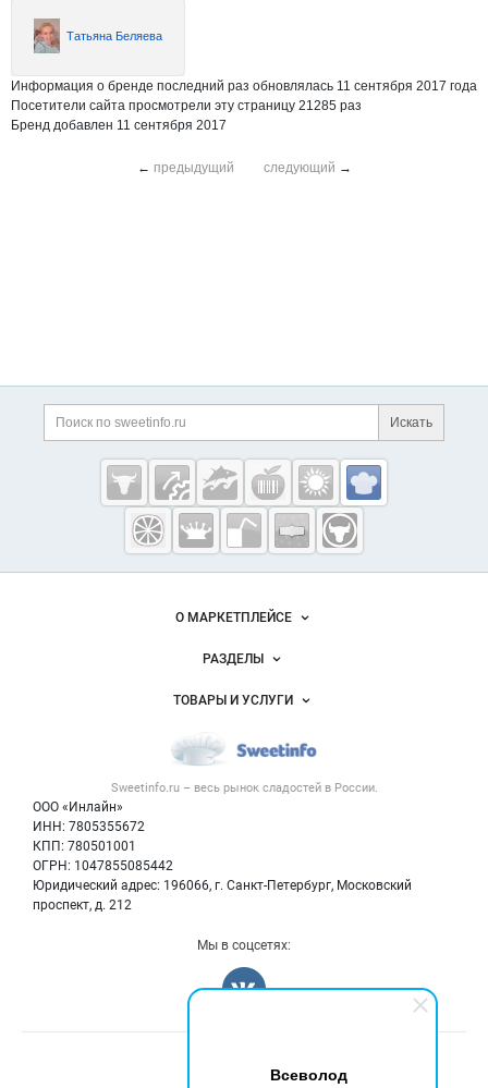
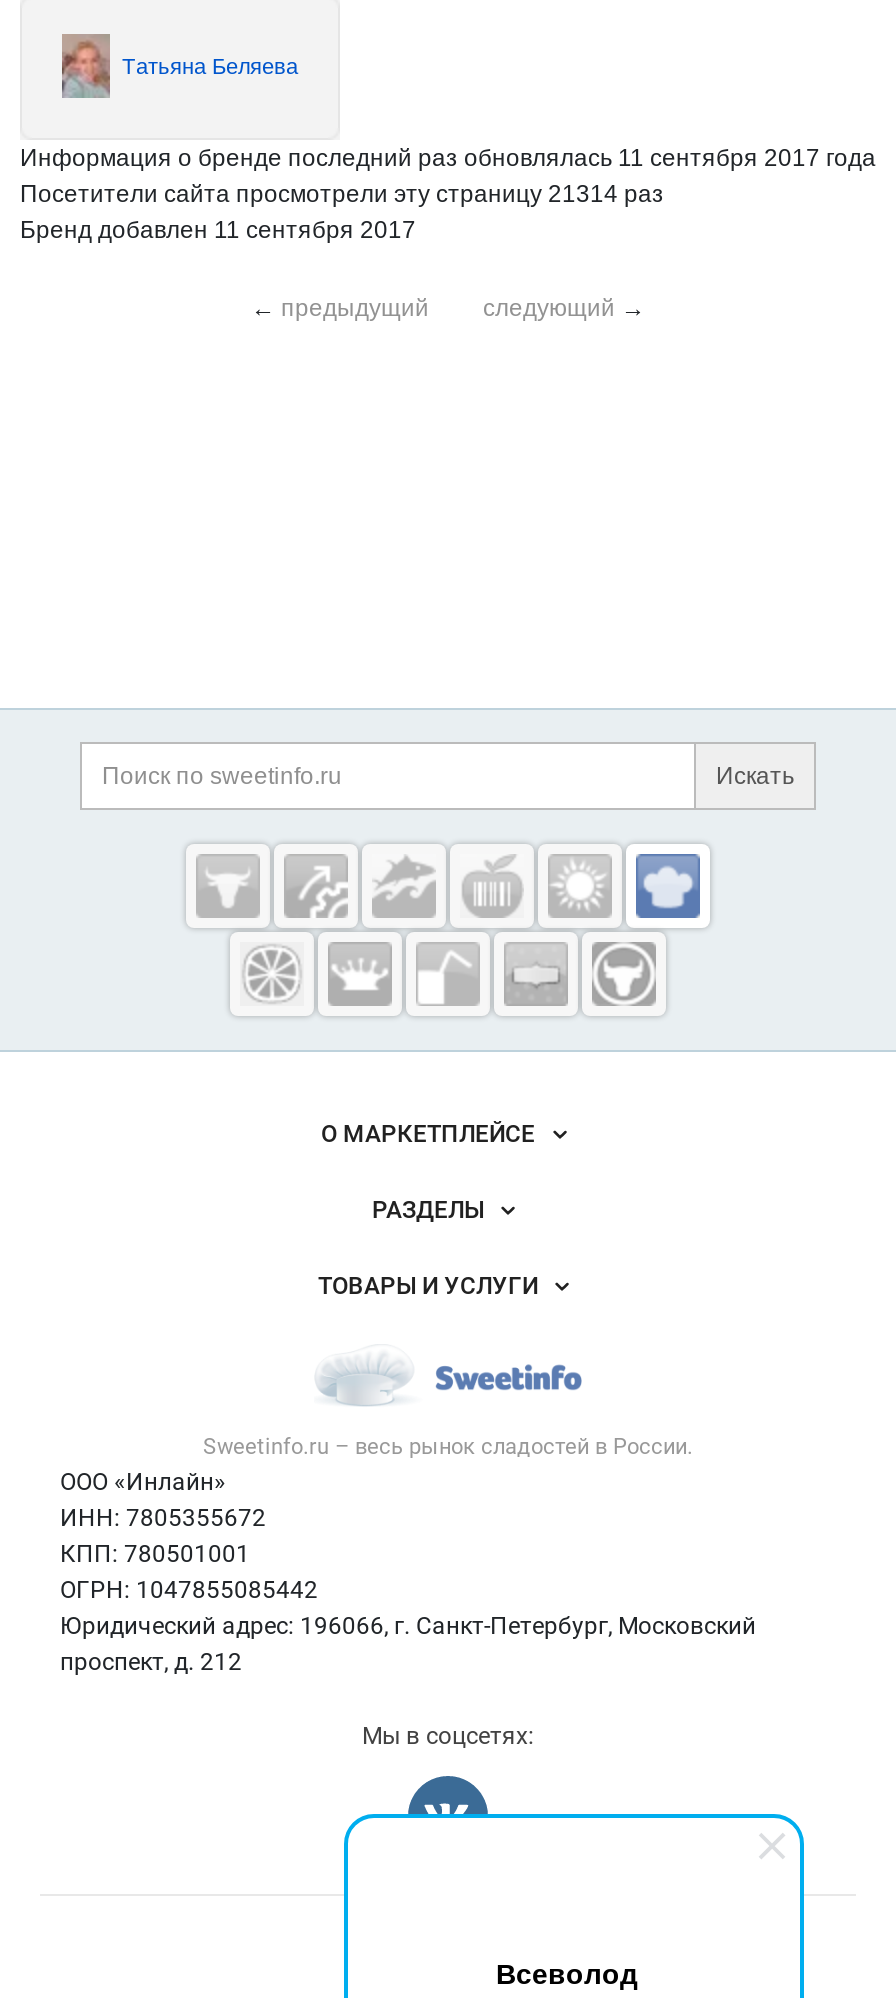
- Посетители сайта просмотрели эту страницу 21285 раз
+ Посетители сайта просмотрели эту страницу 21314 раз
